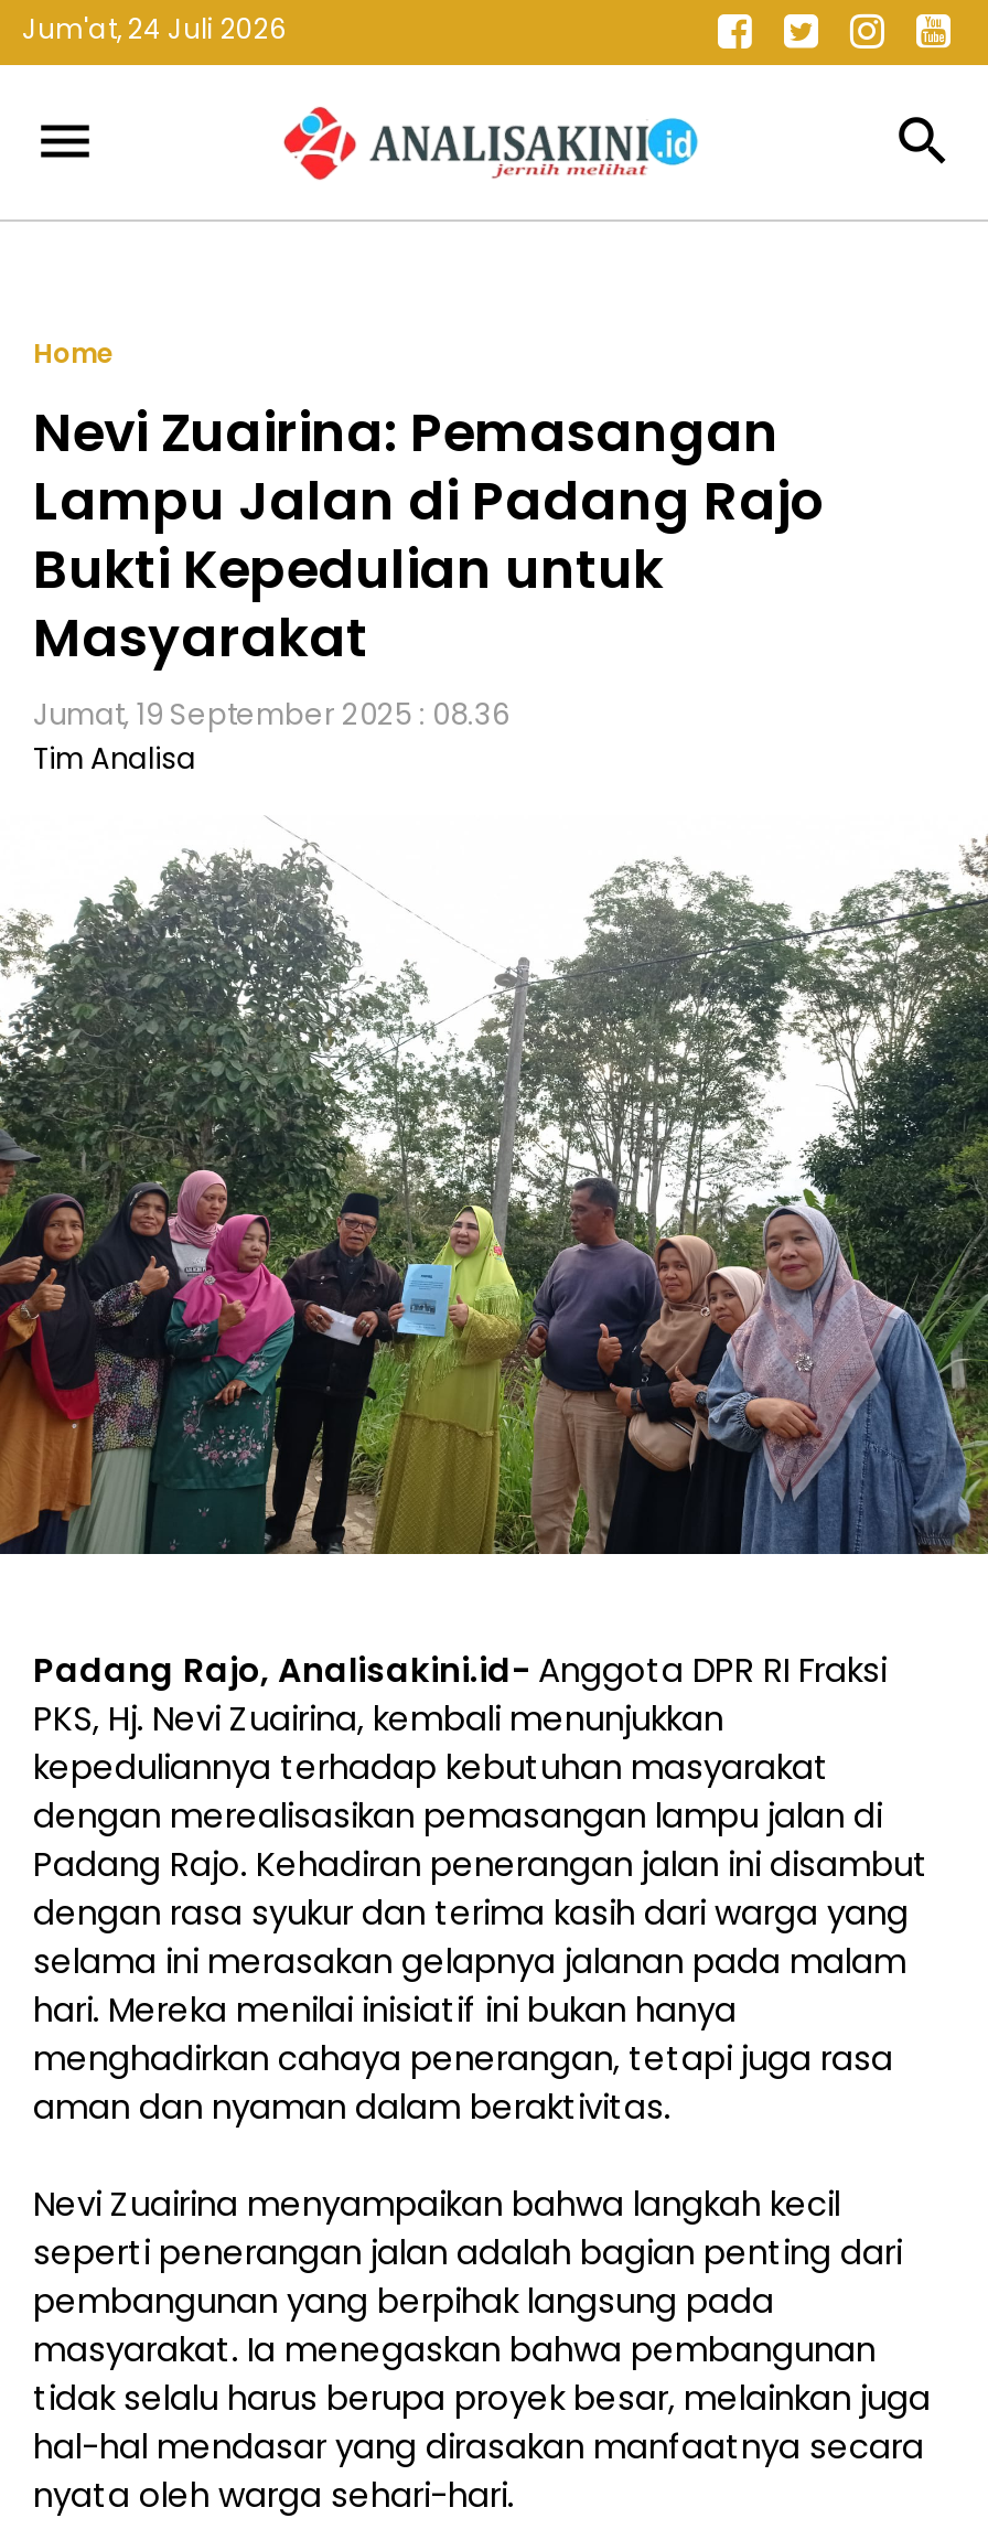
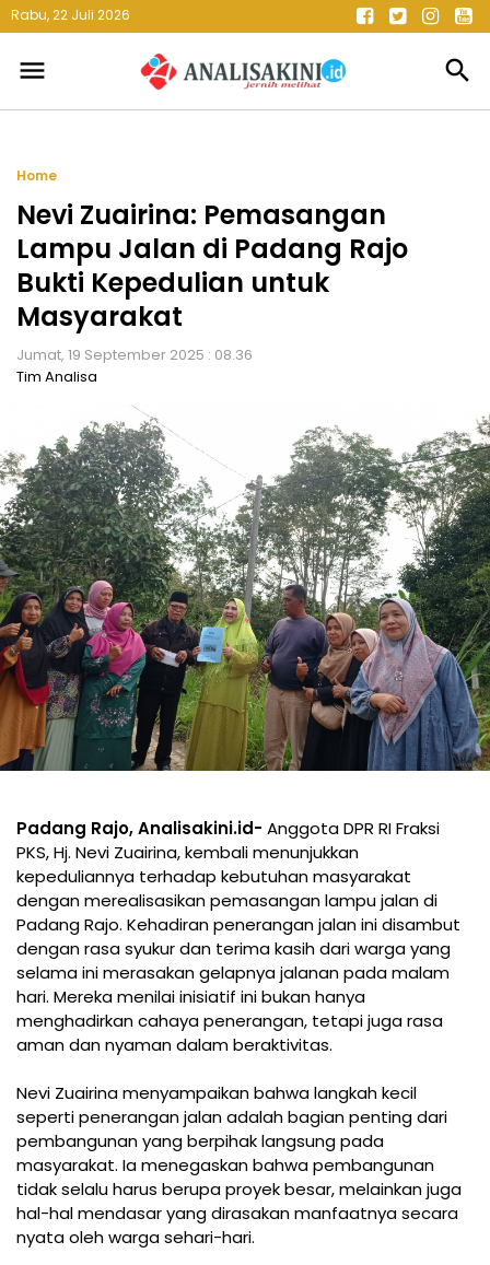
- Jum'at, 24 Juli 2026
+ Rabu, 22 Juli 2026
